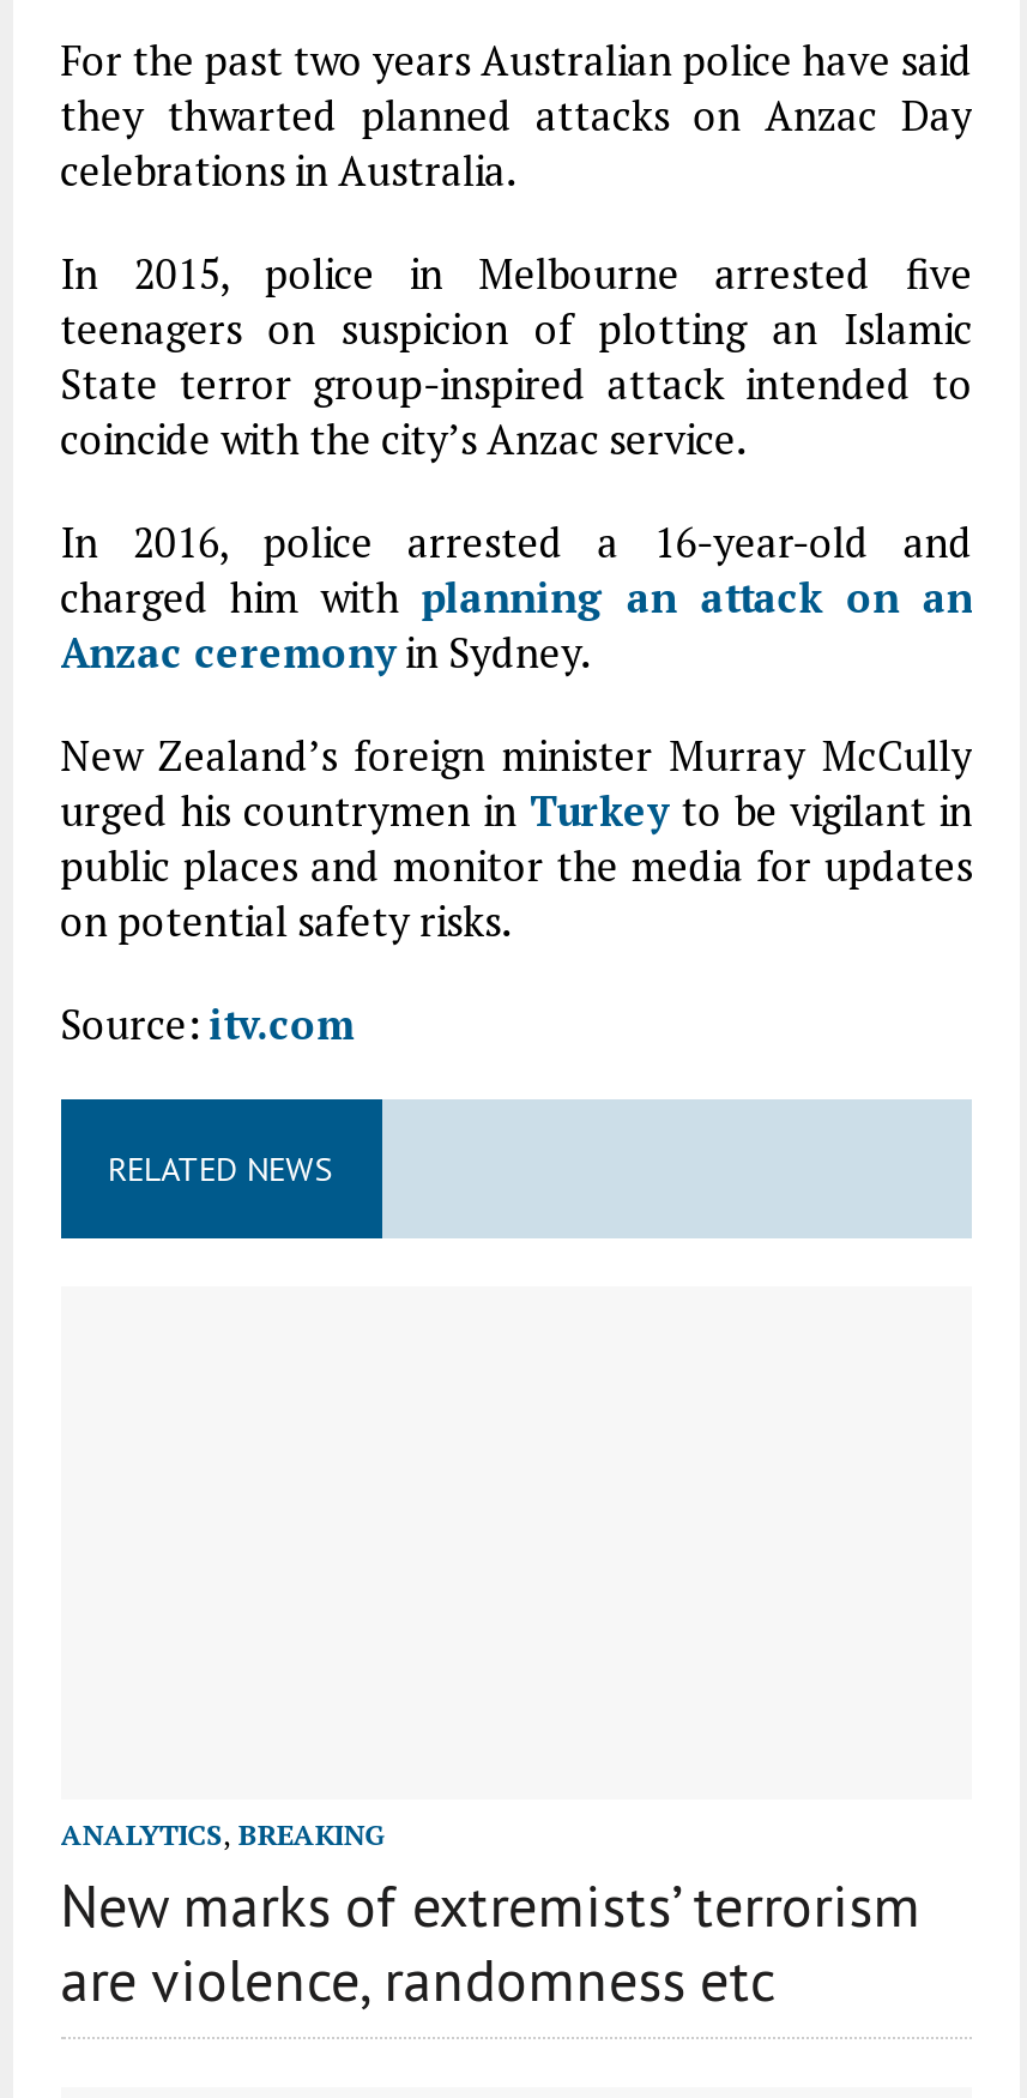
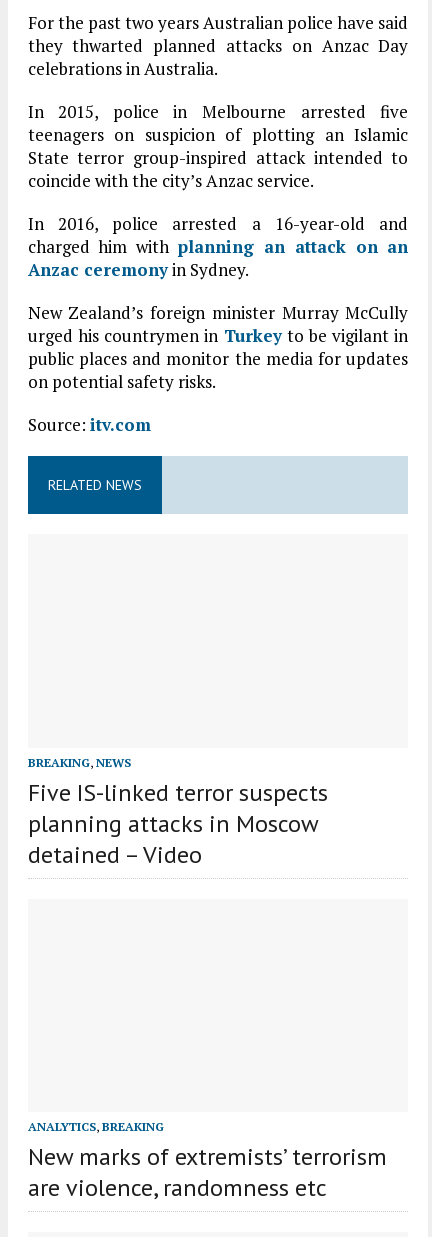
+ BREAKING, NEWS
+ Five IS-linked terror suspects
+ planning attacks in Moscow
+ detained – Video
